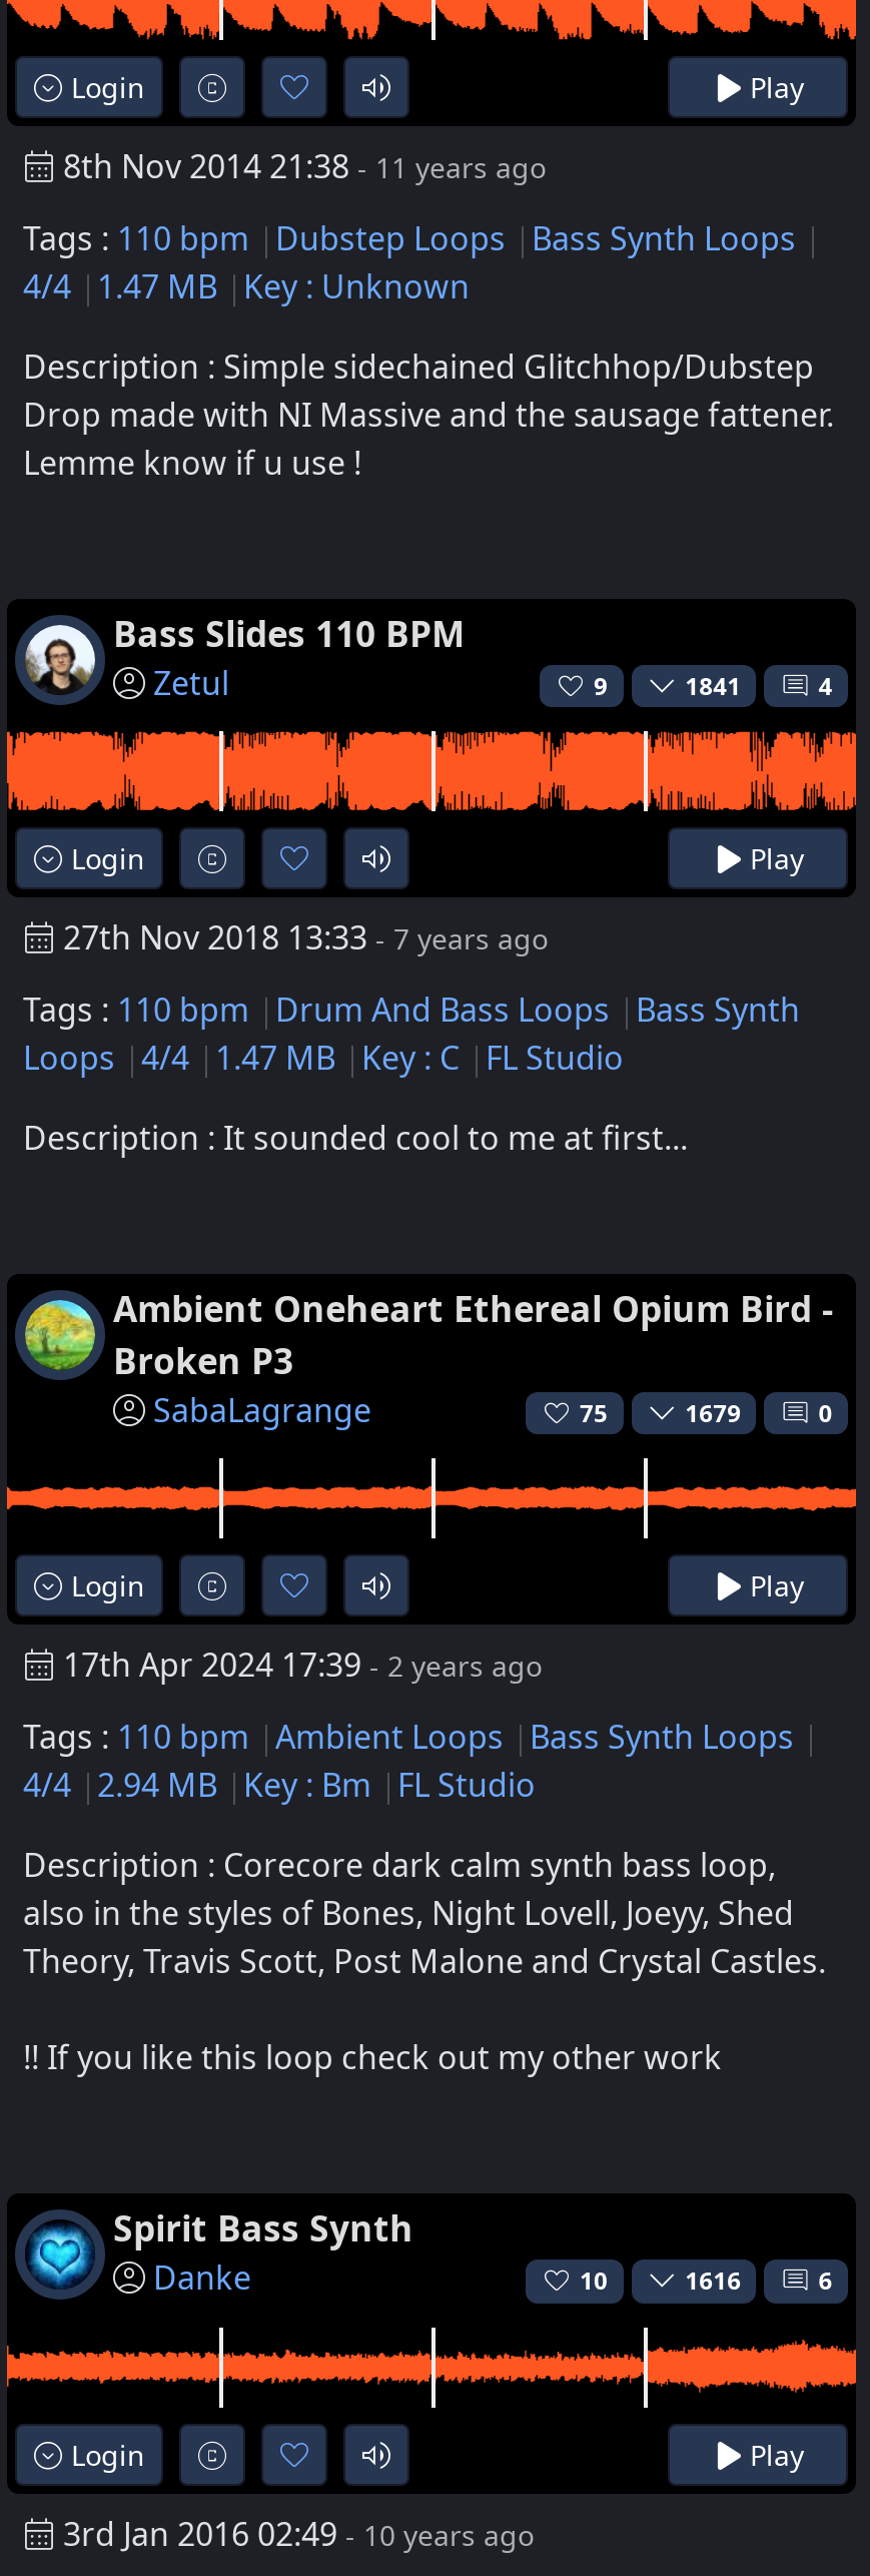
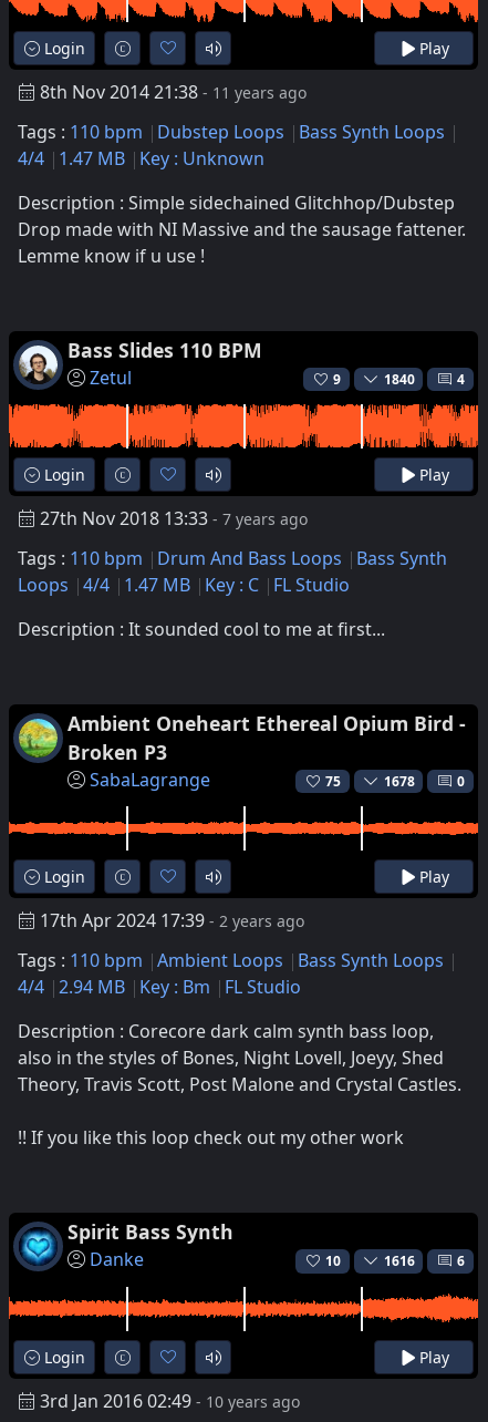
- 1841
+ 1840

- 1679
+ 1678
